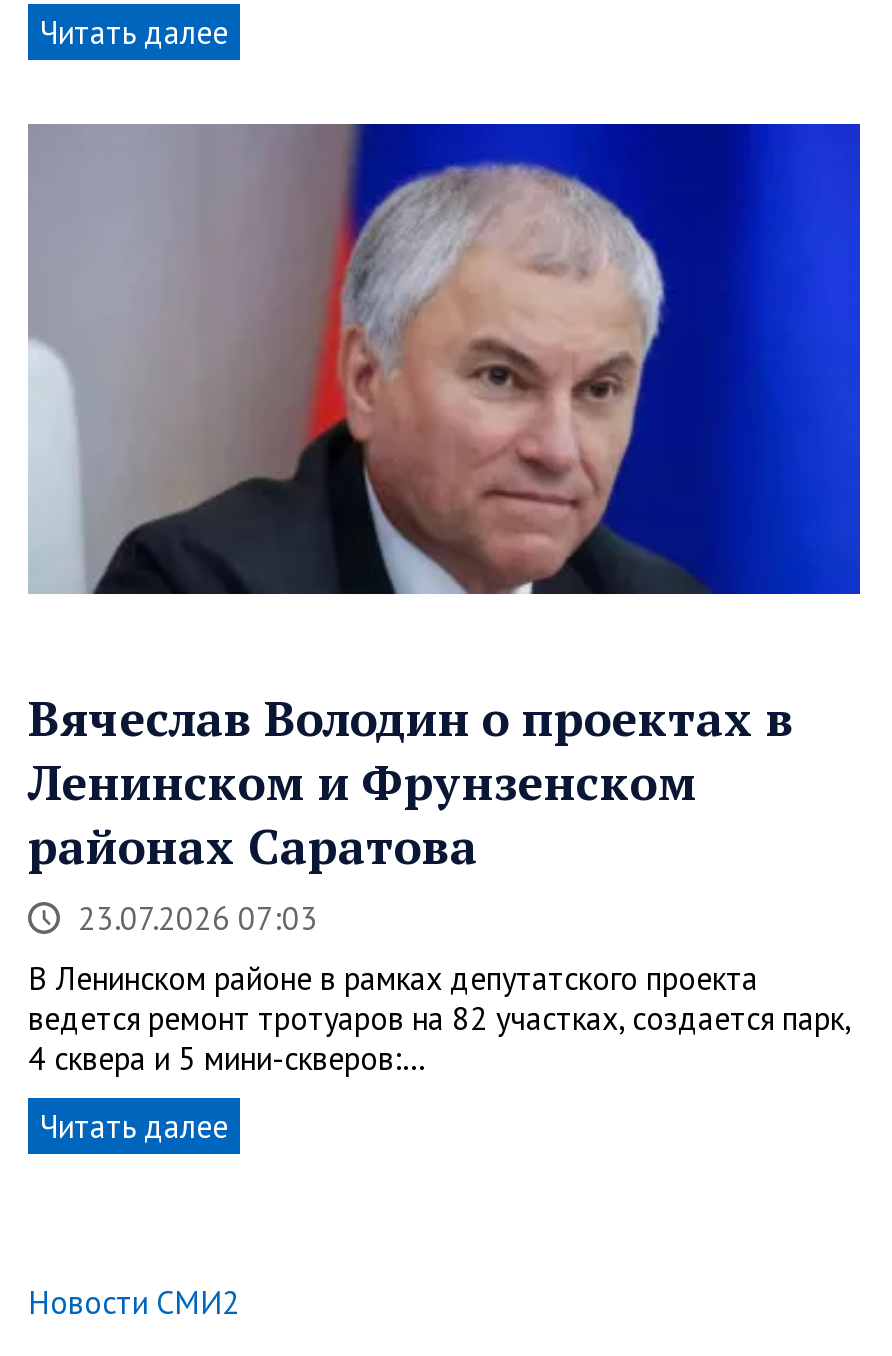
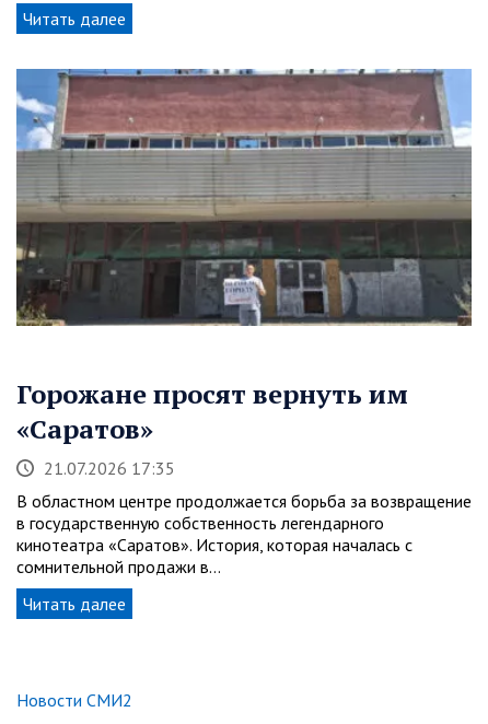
- [image]
+ [image]

- Вячеслав Володин о проектах в
- Ленинском и Фрунзенском
- районах Саратова
- 23.07.2026 07:03
+ Горожане просят вернуть им
+ «Саратов»
+ 21.07.2026 17:35

- В Ленинском районе в рамках депутатского проекта
- ведется ремонт тротуаров на 82 участках, создается парк,
- 4 сквера и 5 мини-скверов:…
+ В областном центре продолжается борьба за возвращение
+ в государственную собственность легендарного
+ кинотеатра «Саратов». История, которая началась с
+ сомнительной продажи в…
